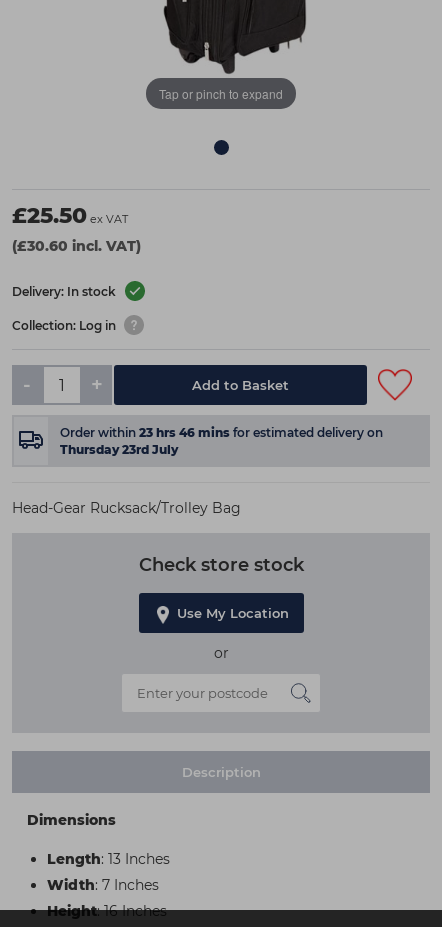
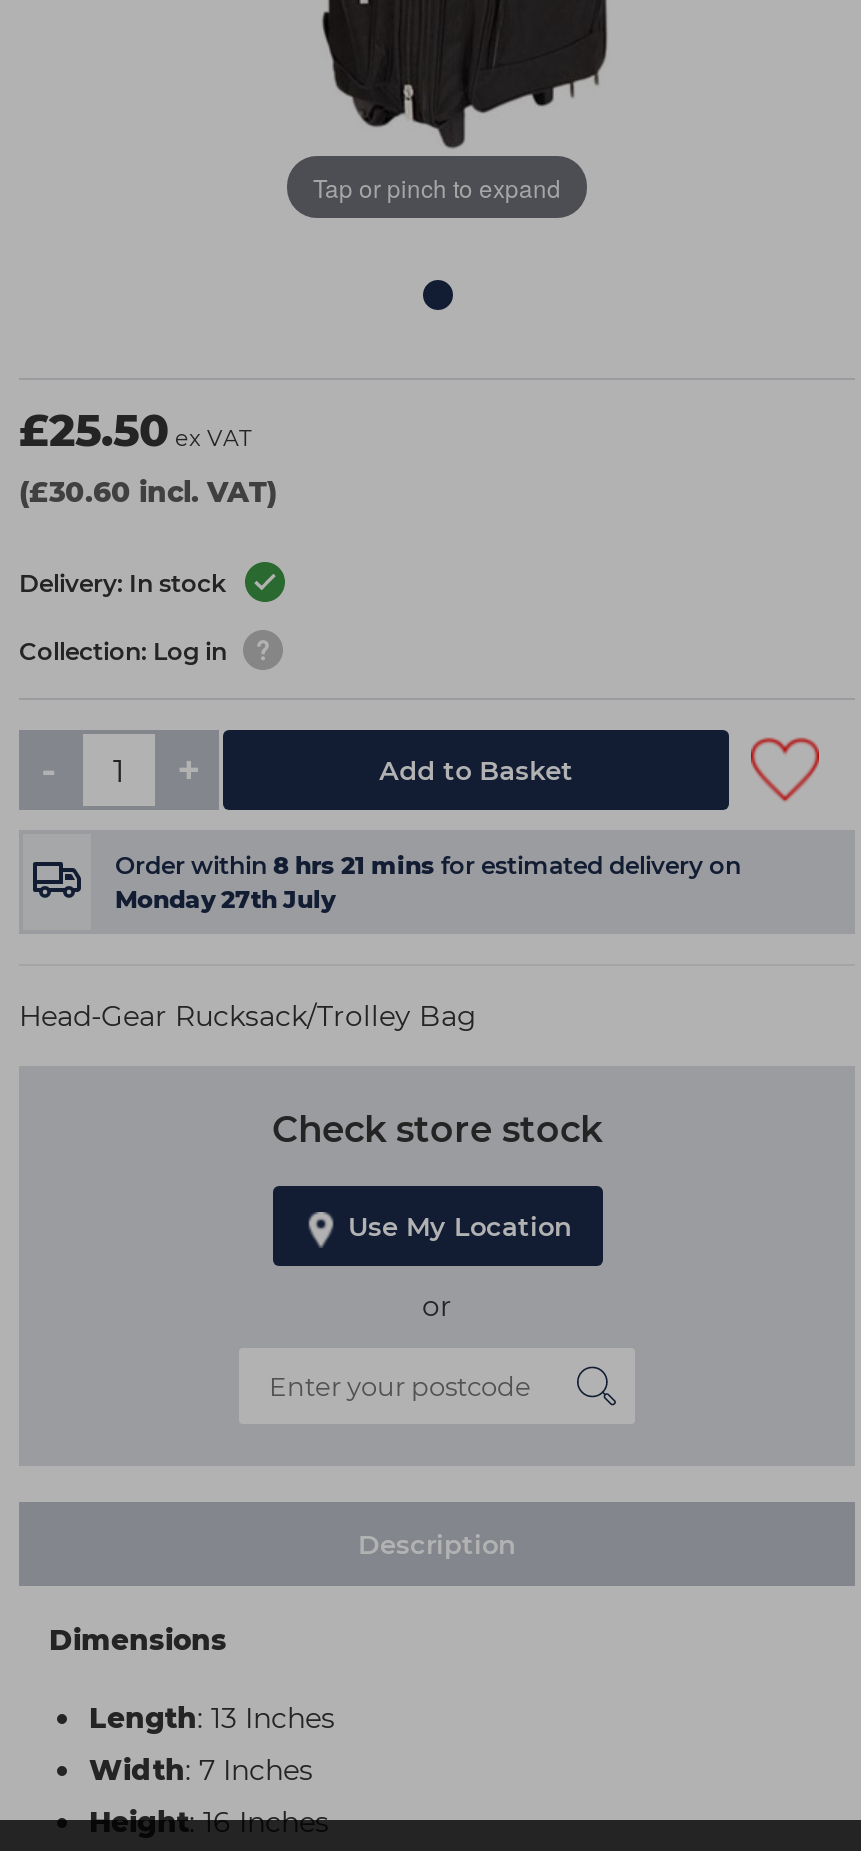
- Order within 23 hrs 46 mins for estimated delivery on
+ Order within 8 hrs 21 mins for estimated delivery on

- Thursday 23rd July
+ Monday 27th July
